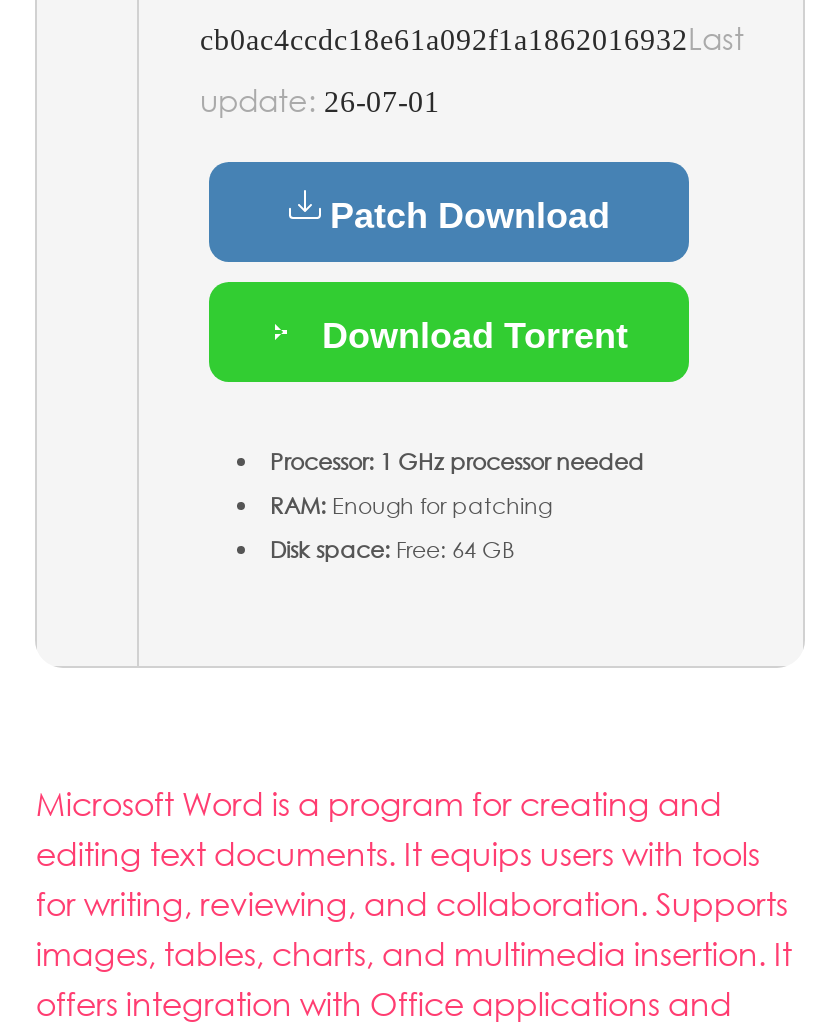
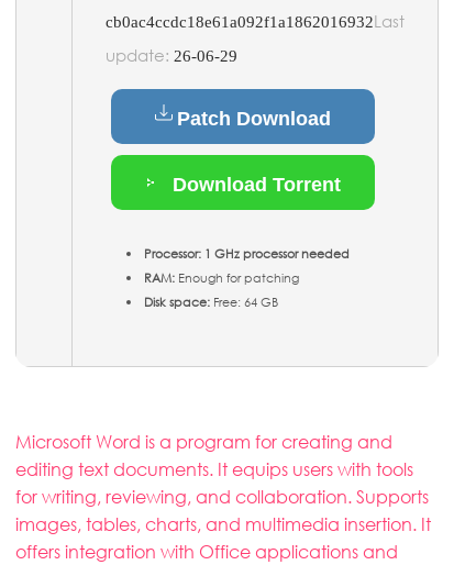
- update: 26-07-01
+ update: 26-06-29
